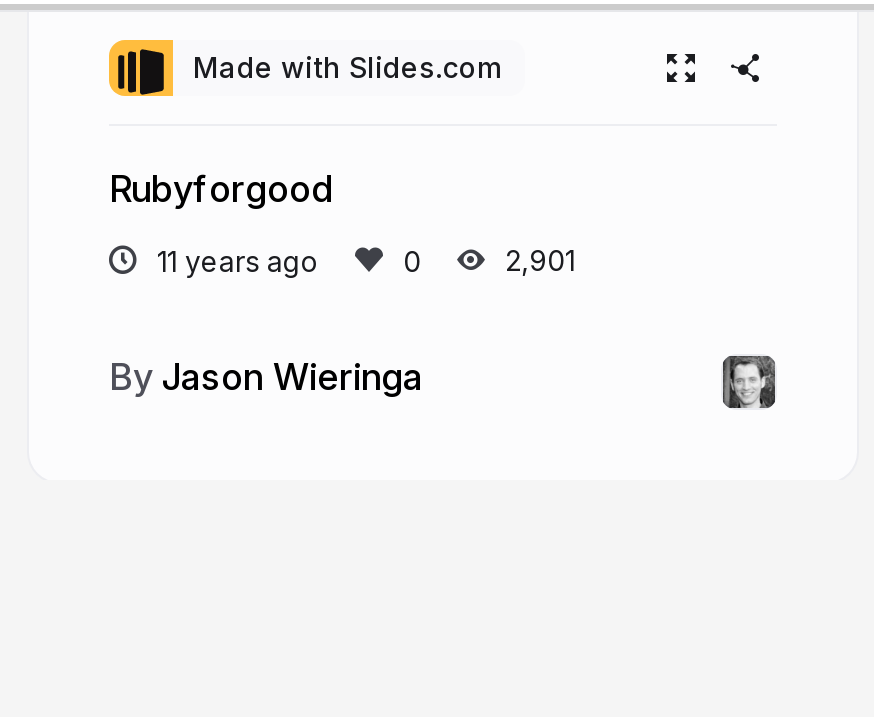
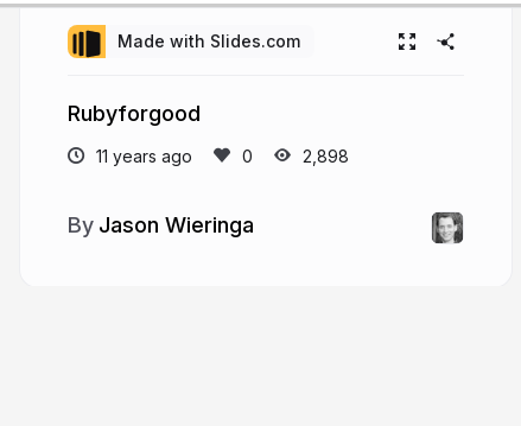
- 2,901
+ 2,898
